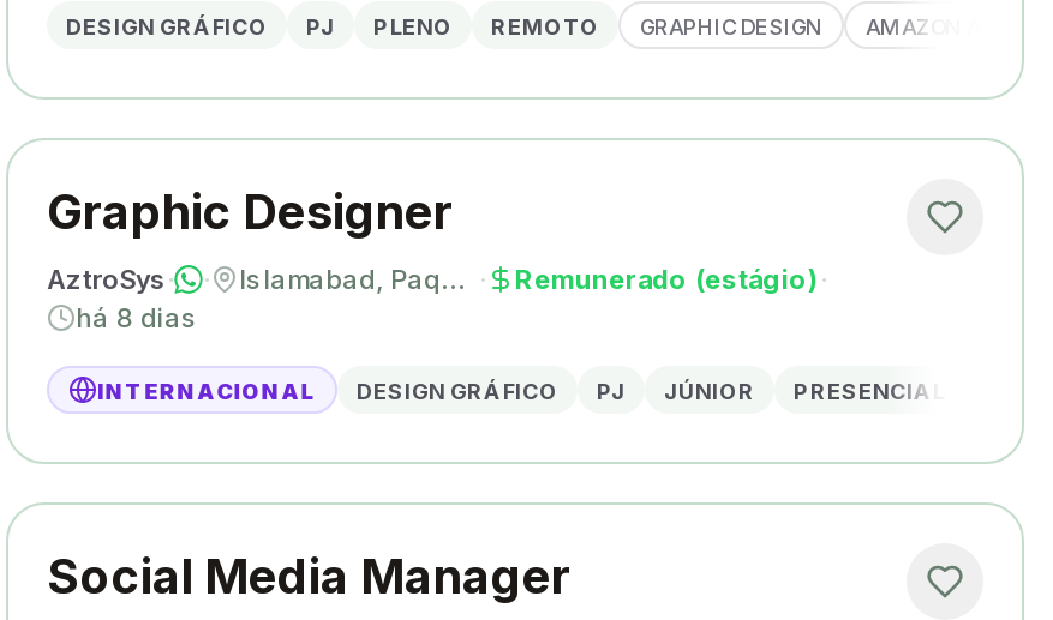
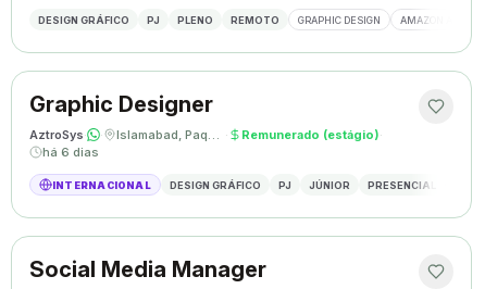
- há 8 dias
+ há 6 dias
